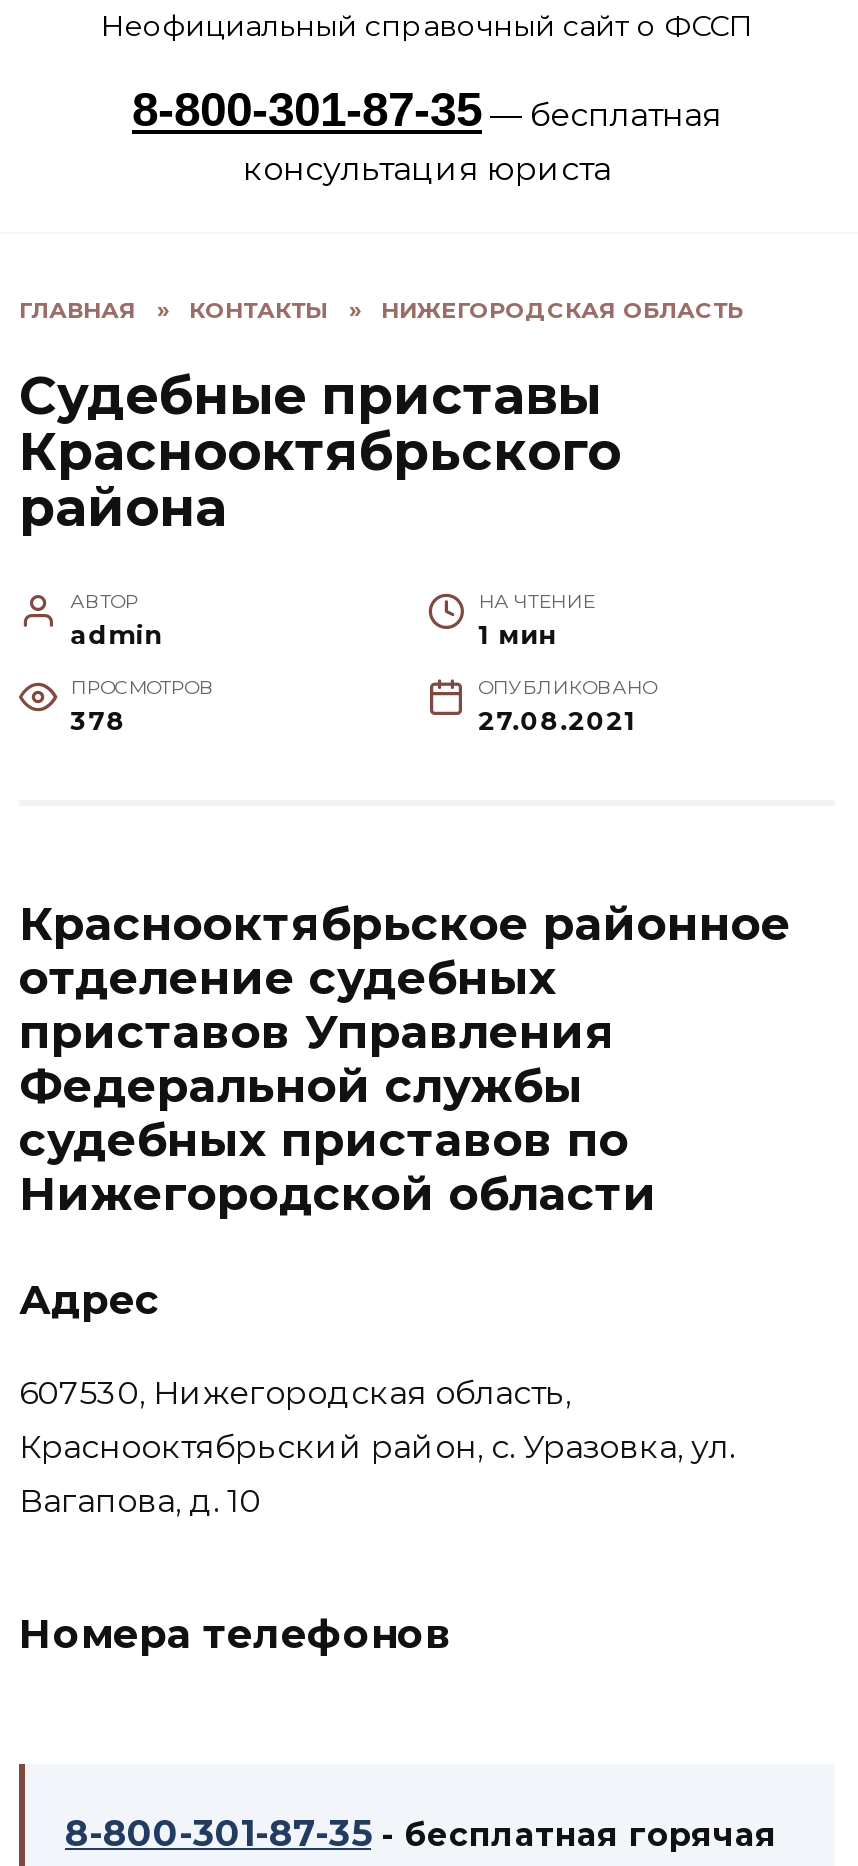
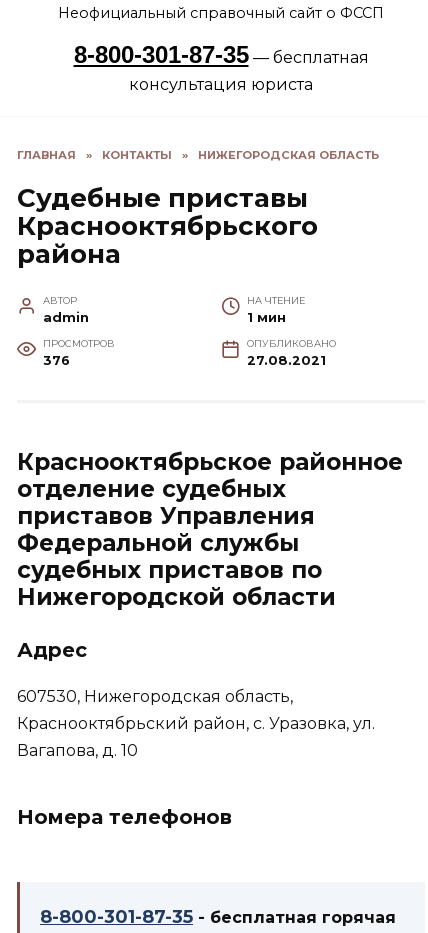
- 378
+ 376
